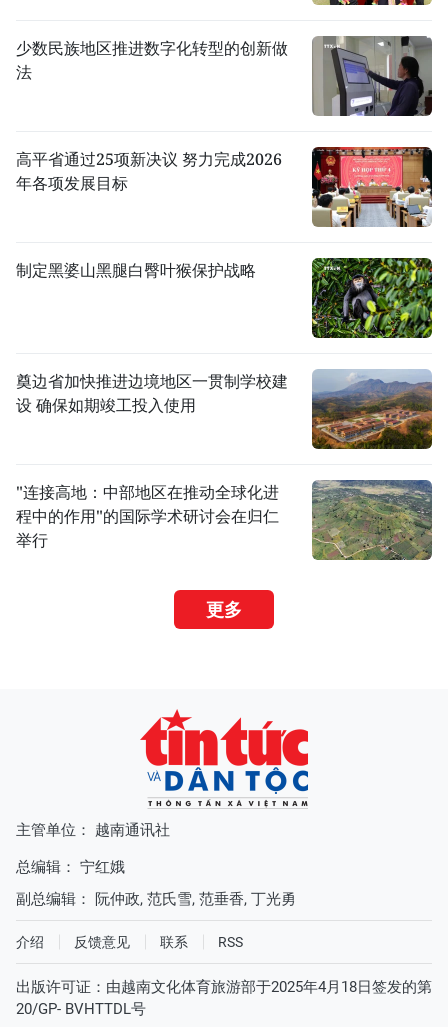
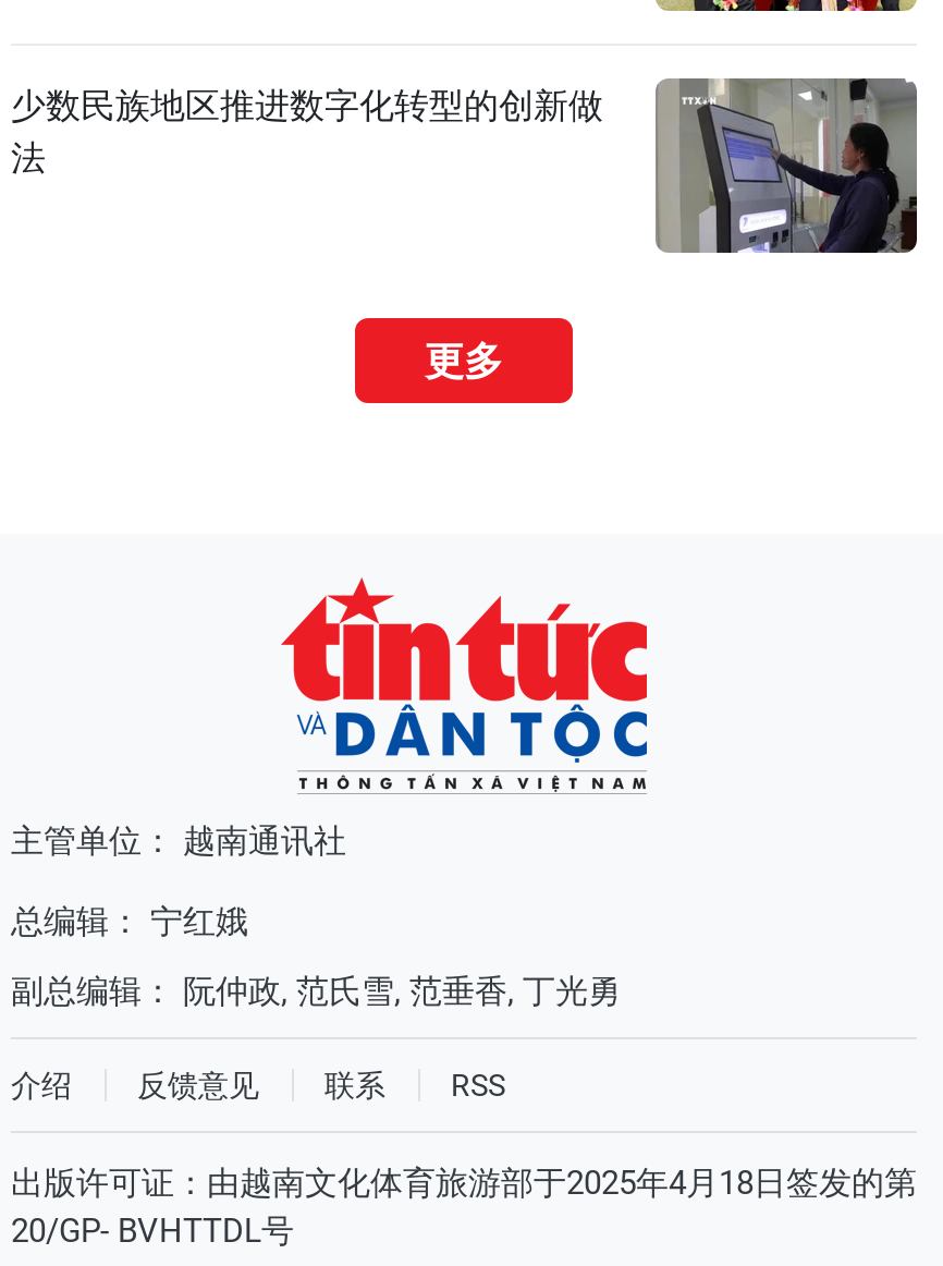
- [image]
- 高平省通过25项新决议 努力完成2026
- 年各项发展目标

- 制定黑婆山黑腿白臀叶猴保护战略

- [image]

- [image]
- 奠边省加快推进边境地区一贯制学校建
- 设 确保如期竣工投入使用

- [image]
- "连接高地：中部地区在推动全球化进
- 程中的作用"的国际学术研讨会在归仁
- 举行
